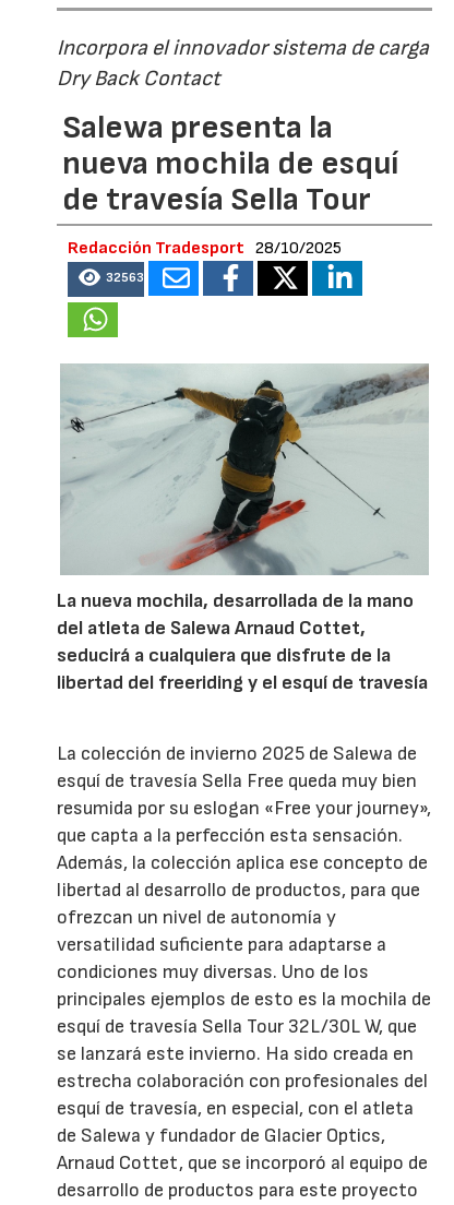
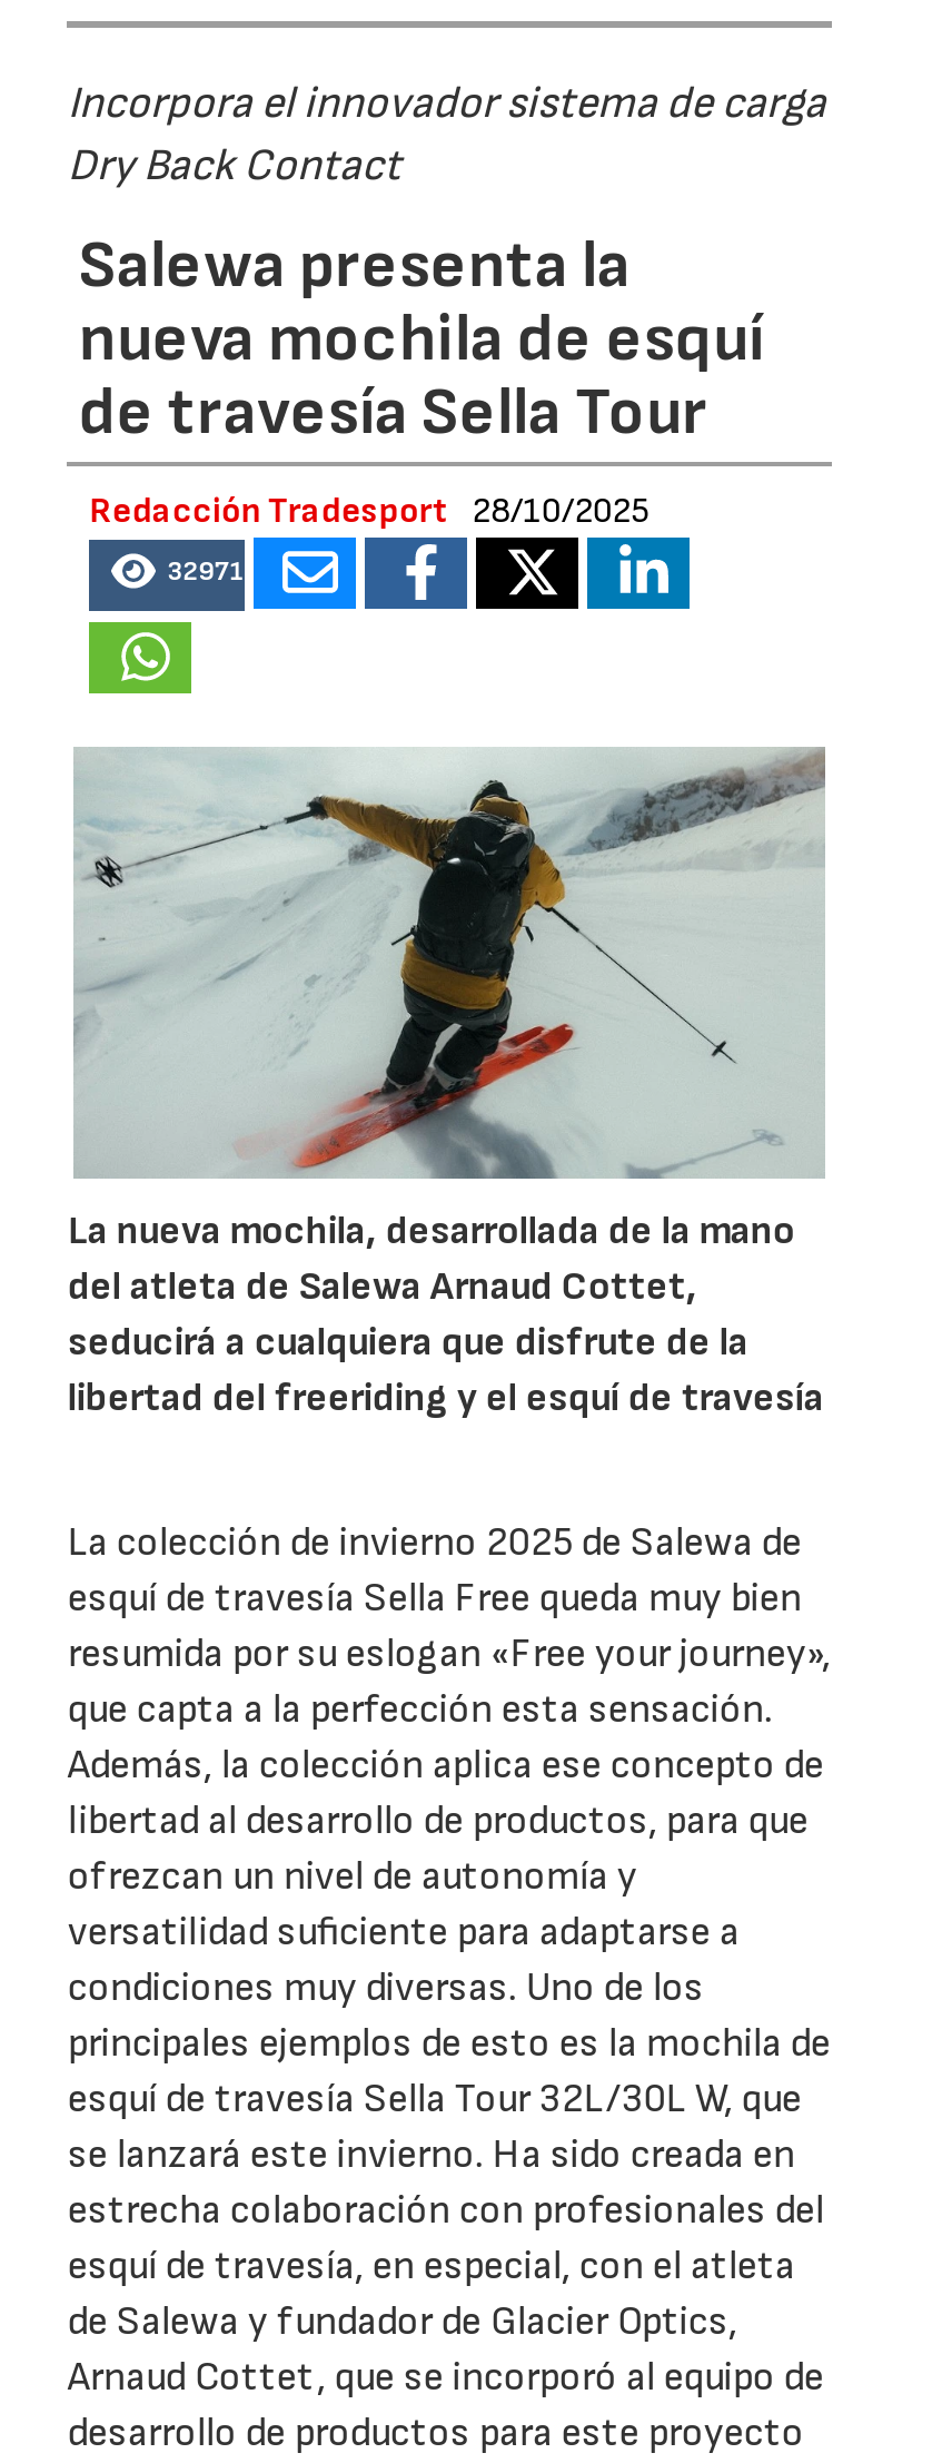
- 32563
+ 32971
